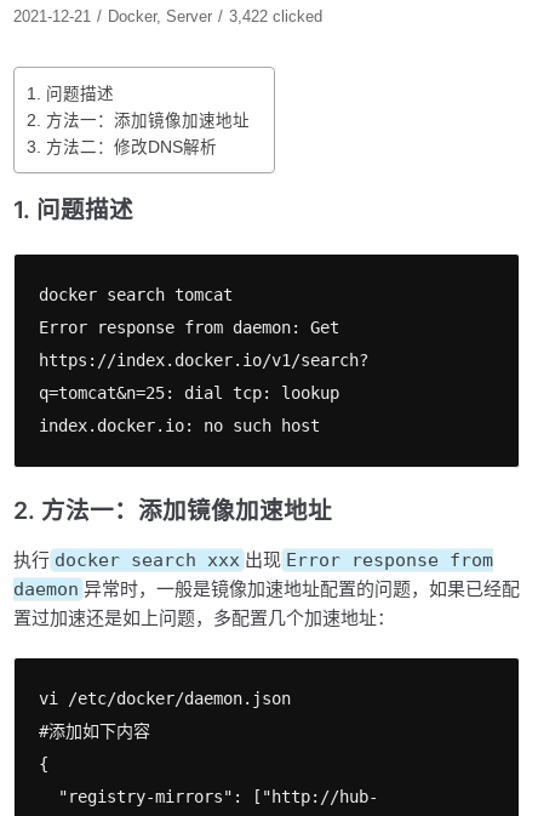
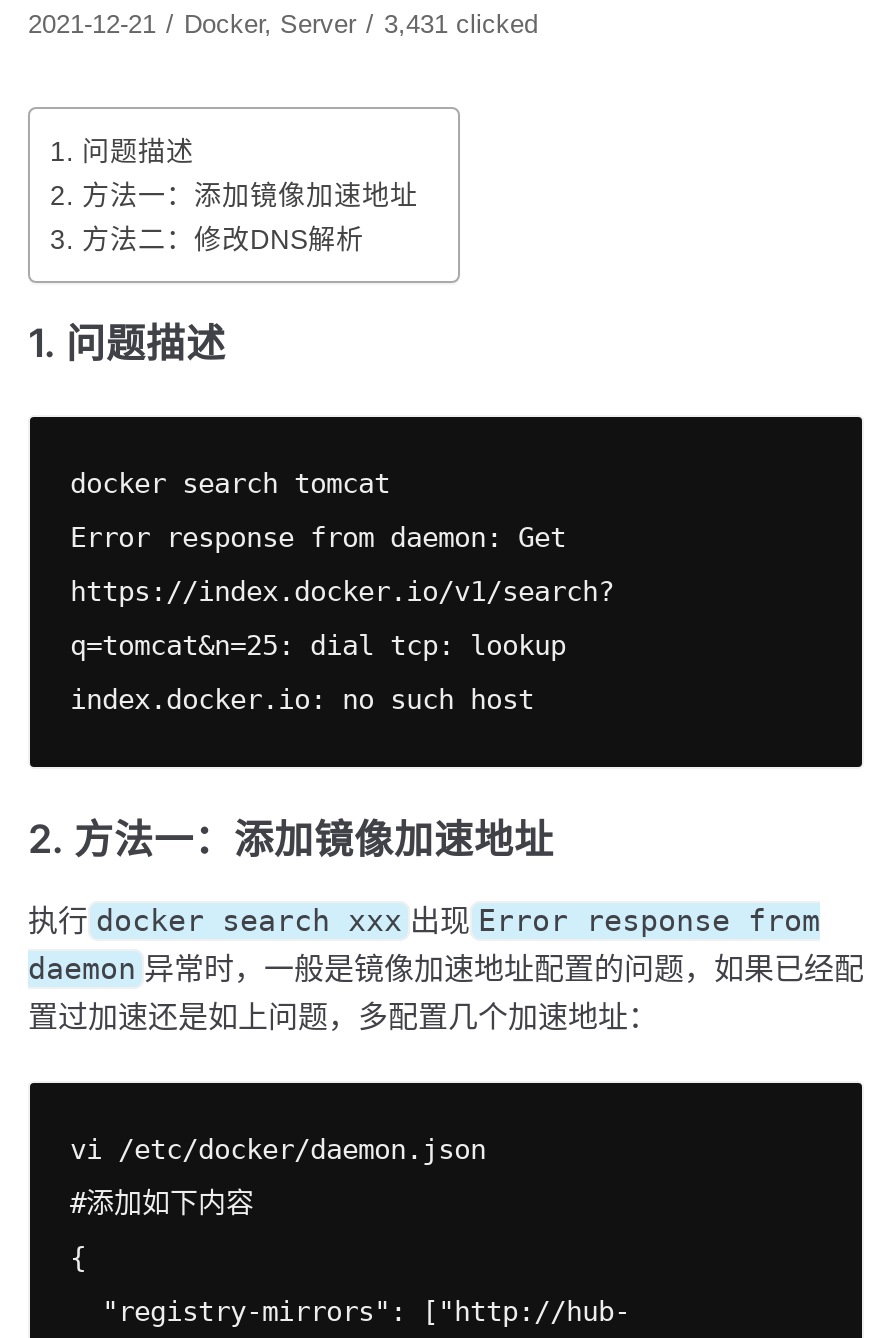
- 2021-12-21 Docker, Server 3,422 clicked
+ 2021-12-21 Docker, Server 3,431 clicked
